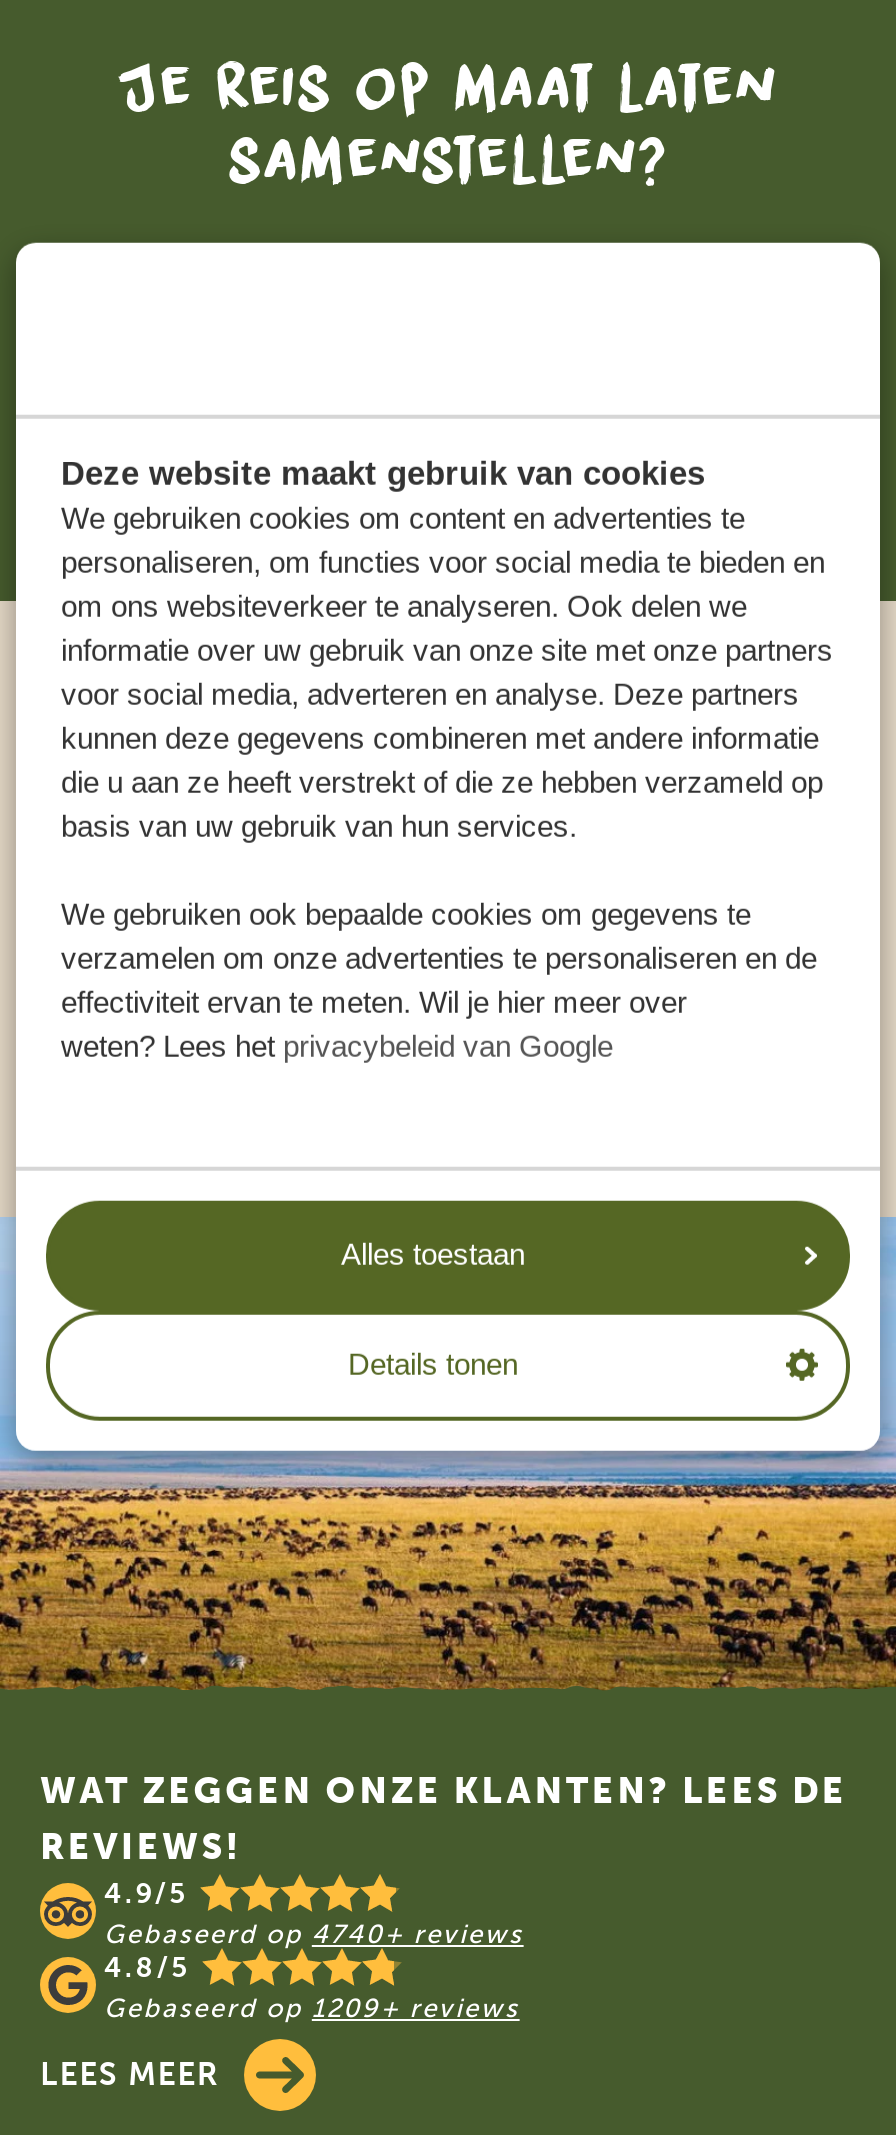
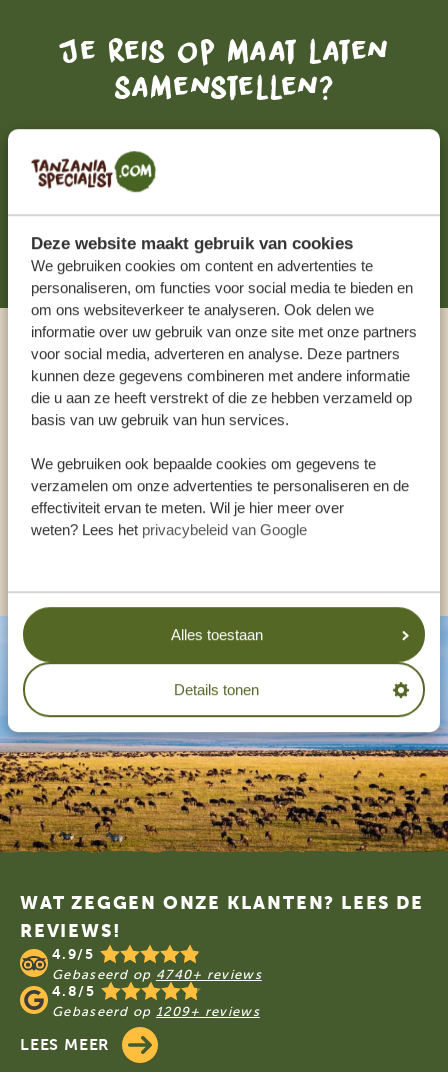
+ [image]
